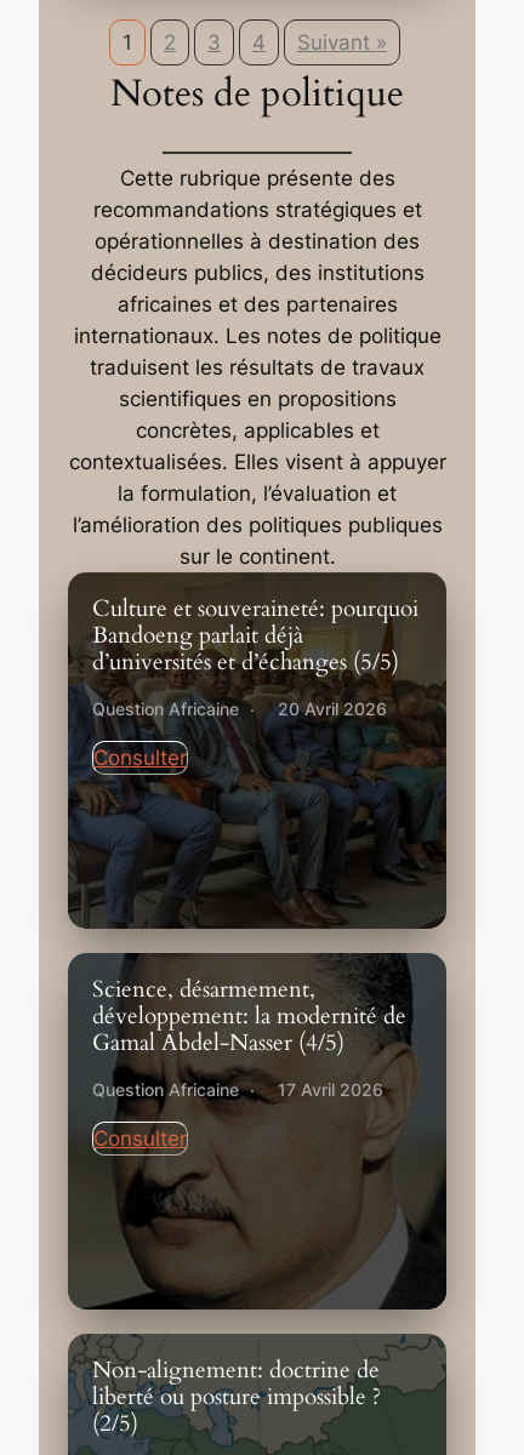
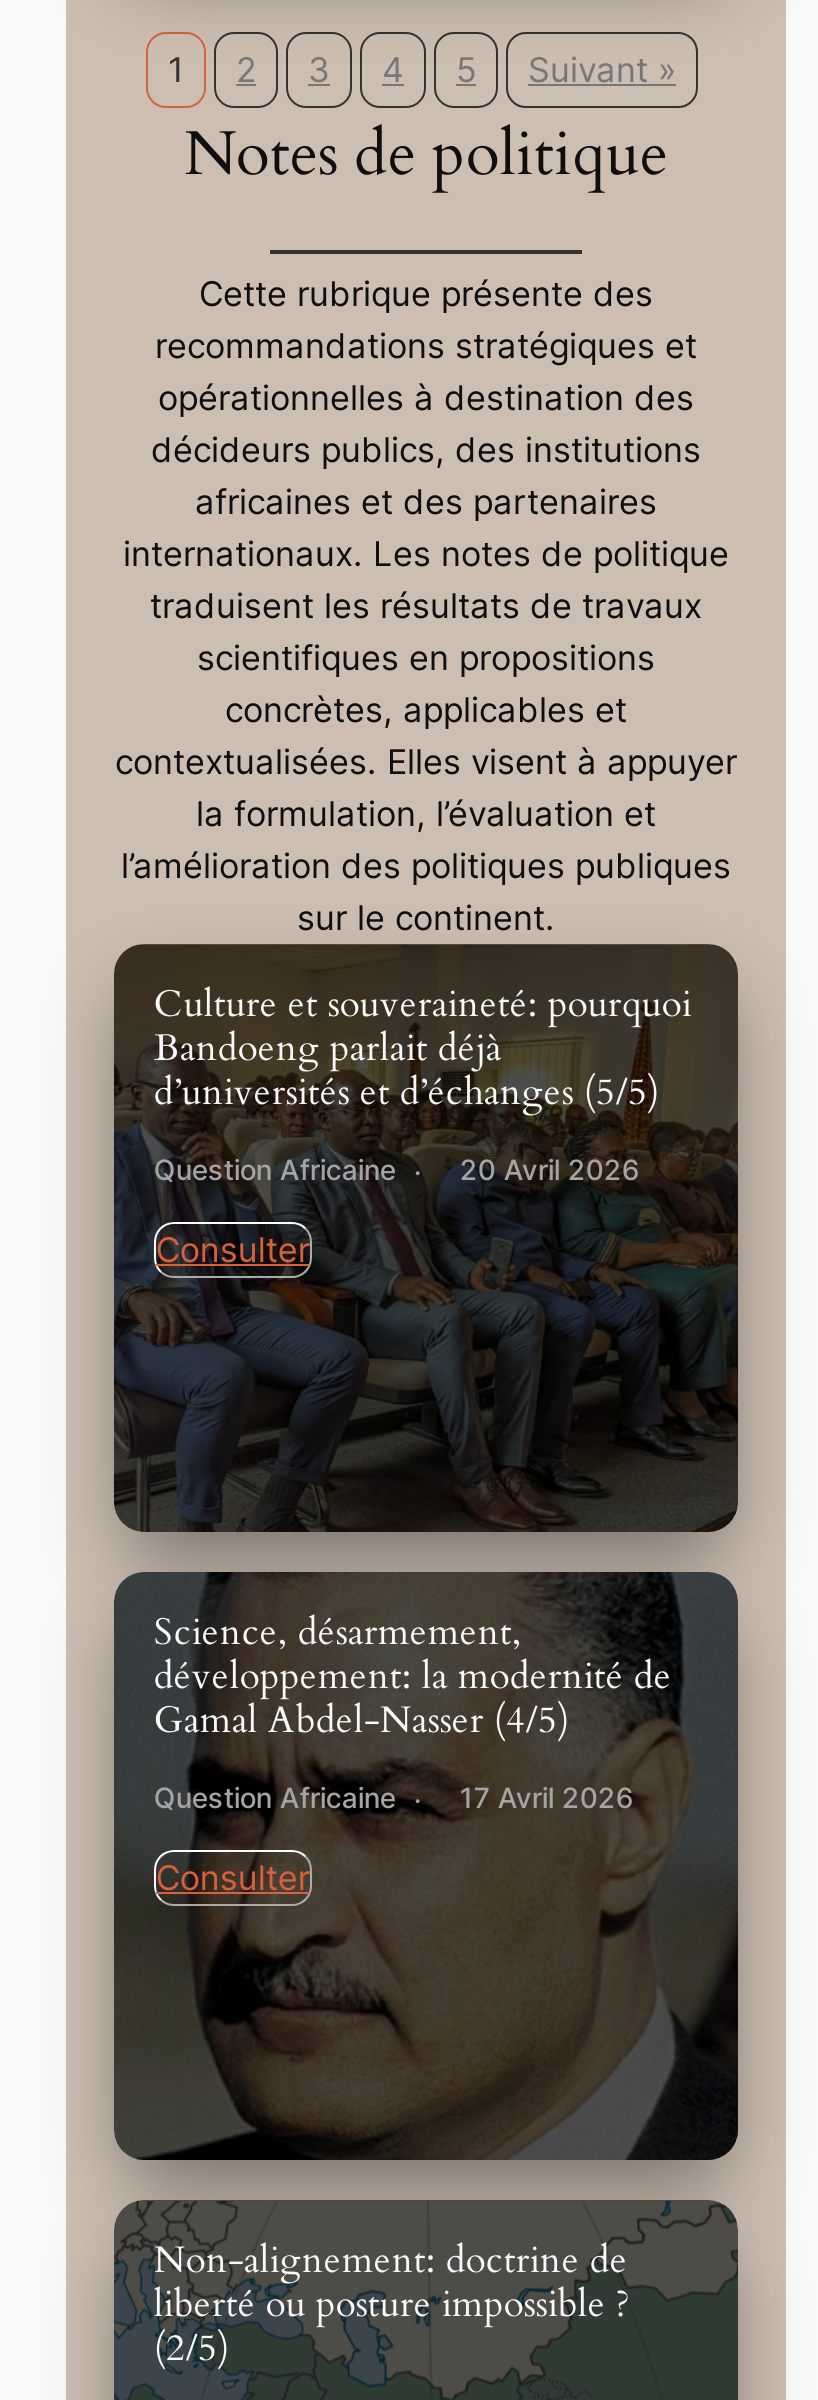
+ 5
